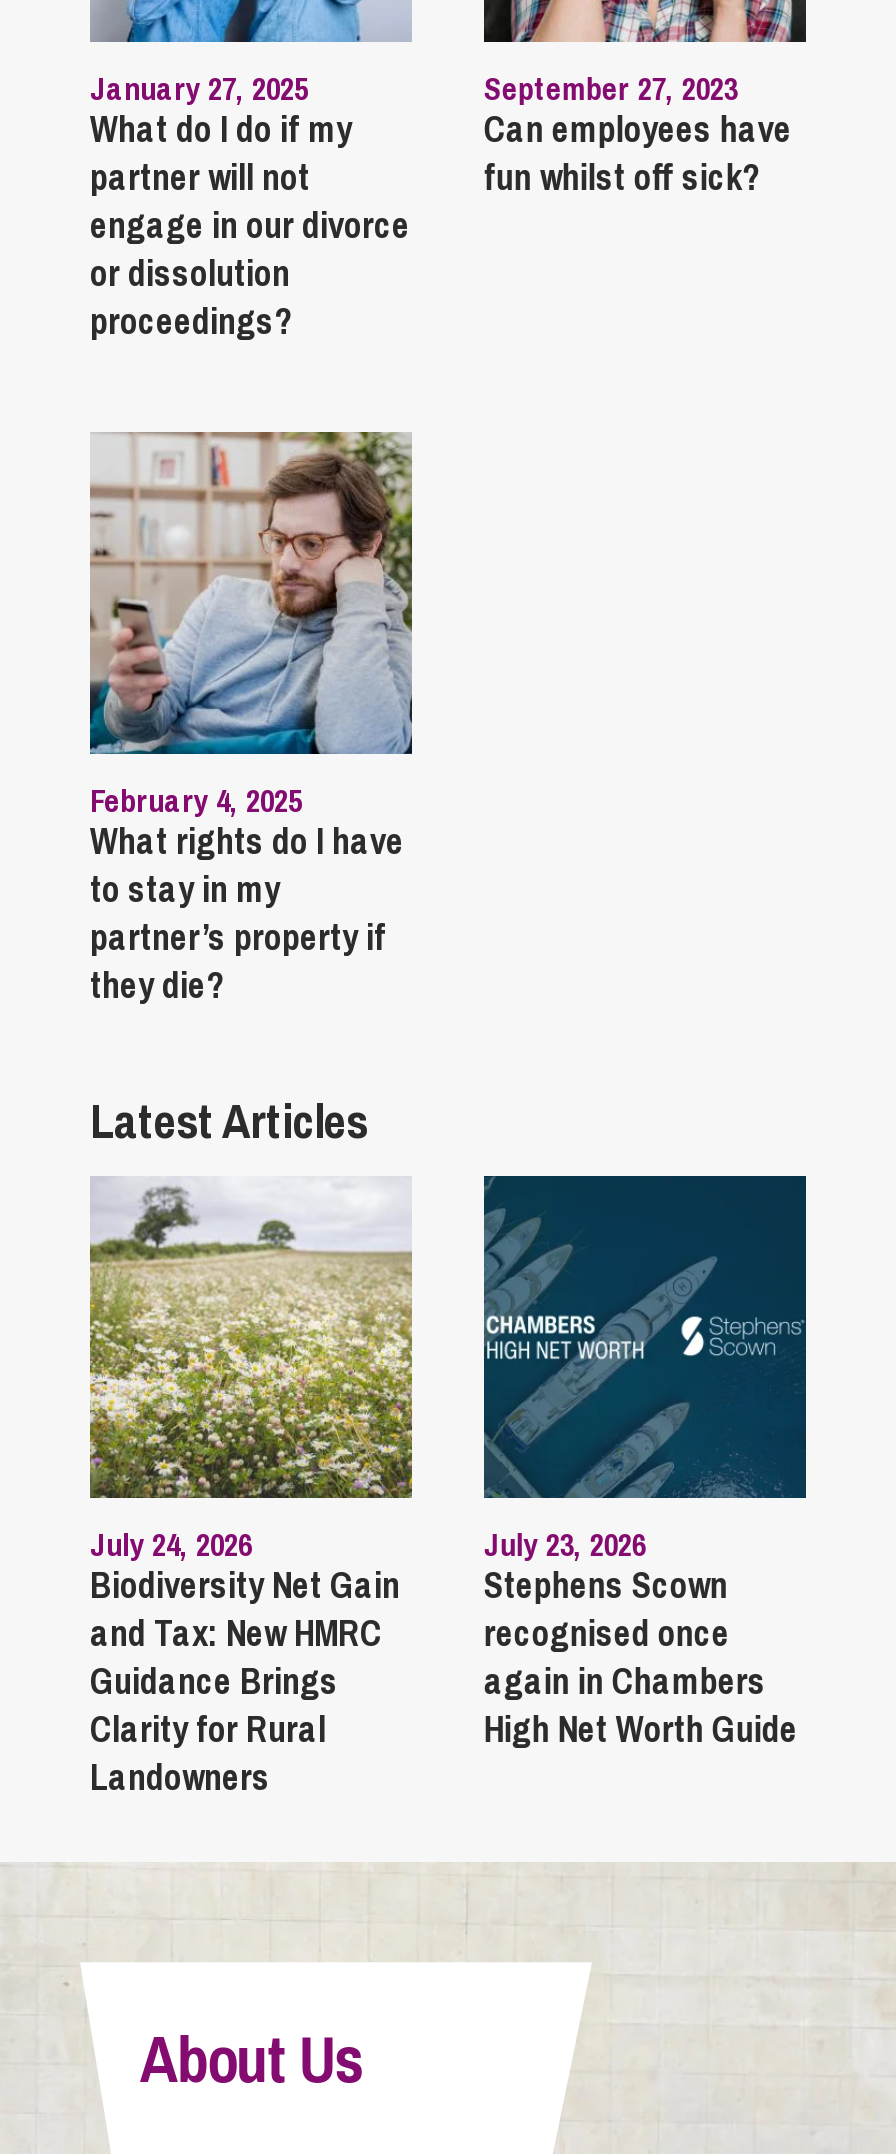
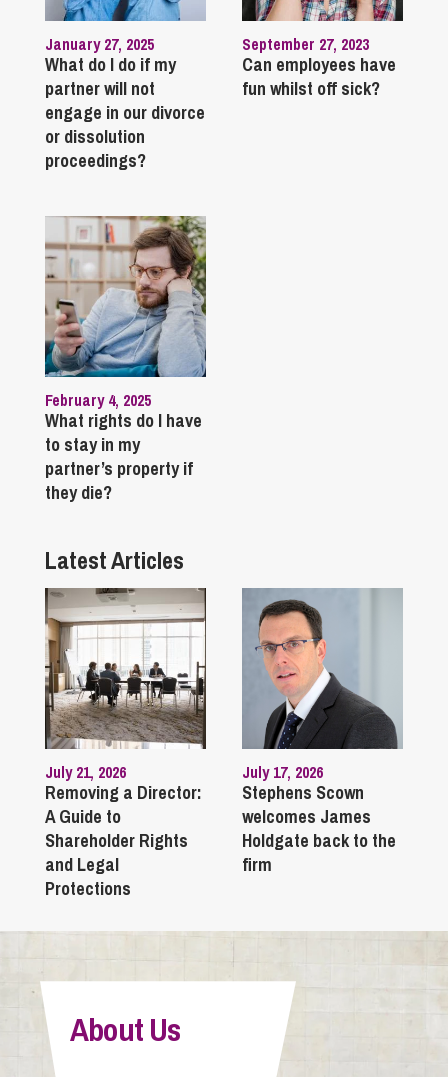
- [image]
- July 24, 2026
- Biodiversity Net Gain
- and Tax: New HMRC
- Guidance Brings
- Clarity for Rural
- Landowners
+ [image]
+ July 21, 2026
+ Removing a Director:
+ A Guide to
+ Shareholder Rights
+ and Legal
+ Protections

- [image]
- July 23, 2026
+ [image]
+ July 17, 2026

- recognised once
- again in Chambers
- High Net Worth Guide
+ welcomes James
+ Holdgate back to the
+ firm
